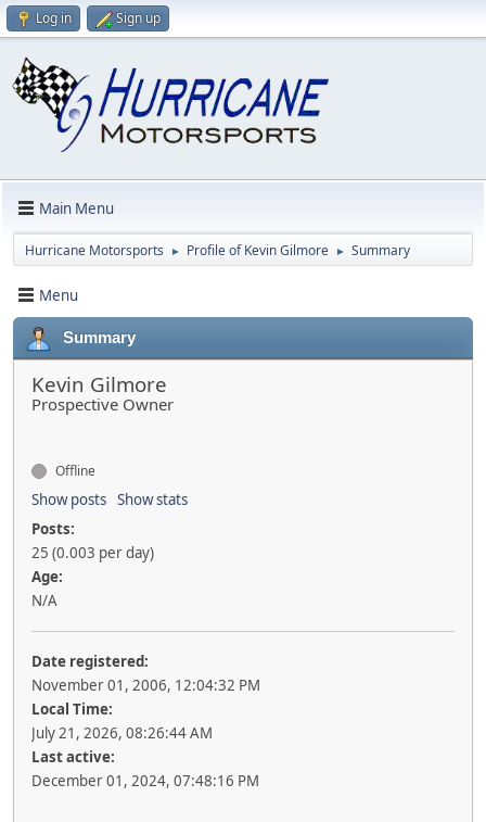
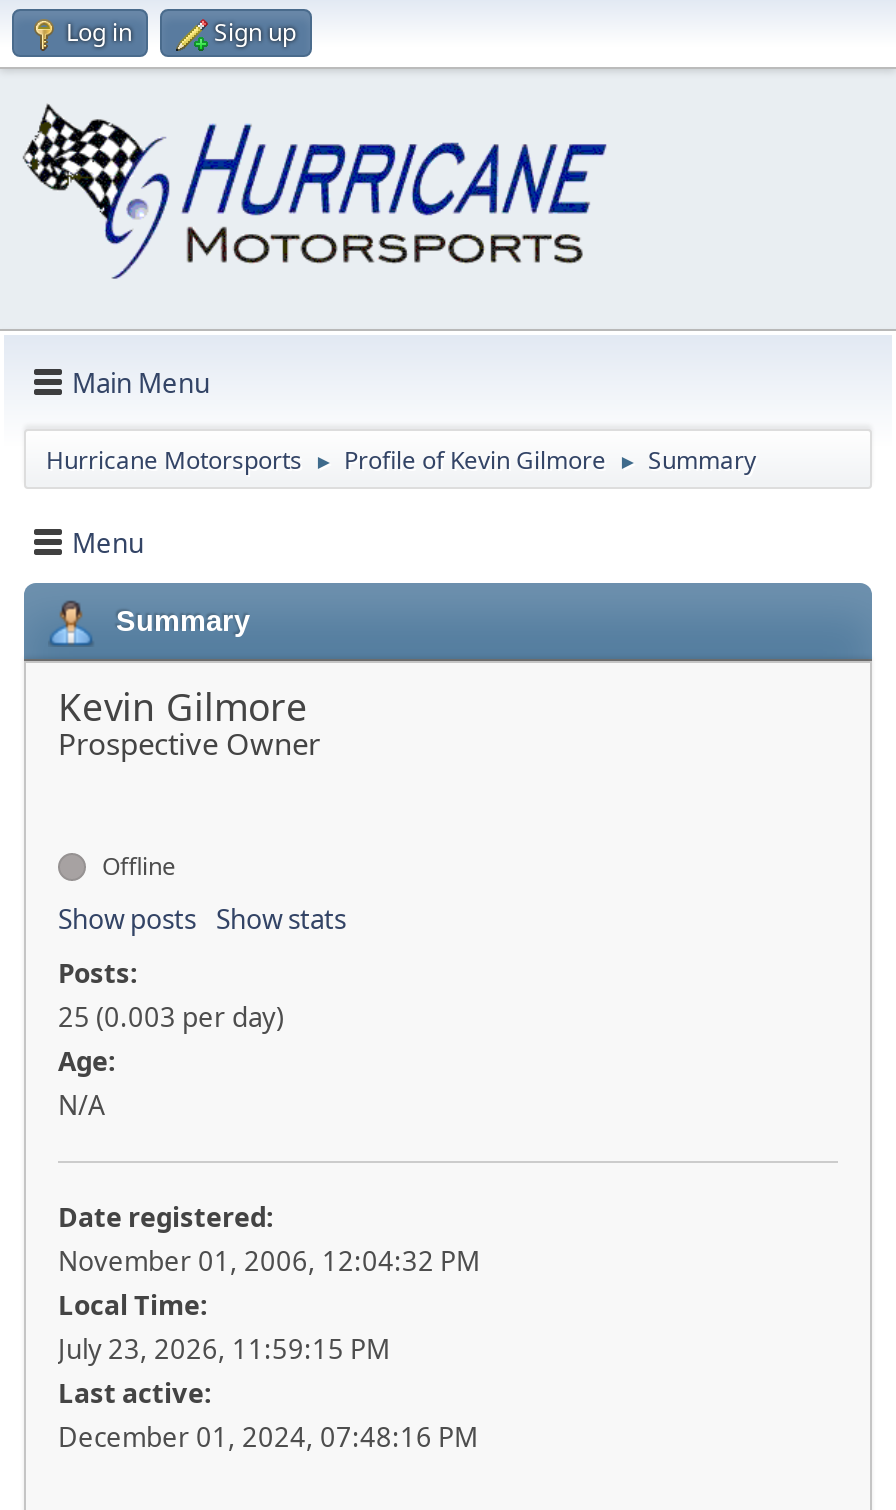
- July 21, 2026, 08:26:44 AM
+ July 23, 2026, 11:59:15 PM
